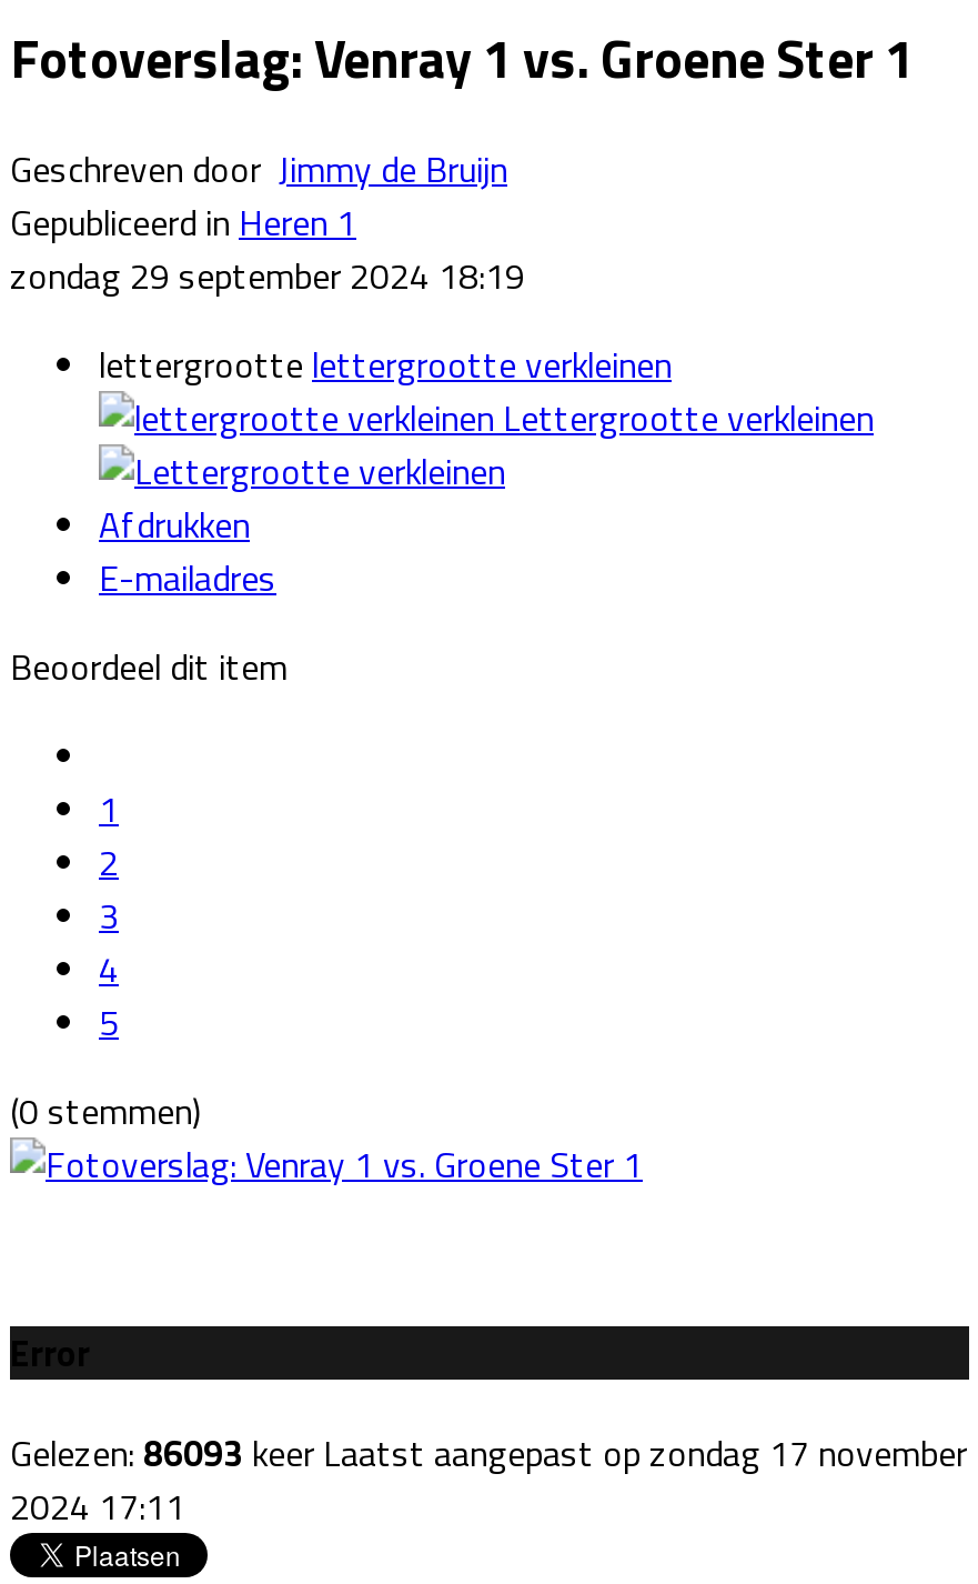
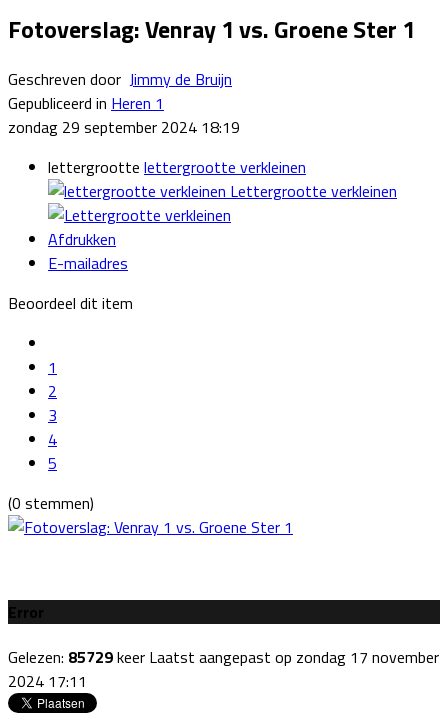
- Gelezen: 86093 keer Laatst aangepast op zondag 17 november
+ Gelezen: 85729 keer Laatst aangepast op zondag 17 november
